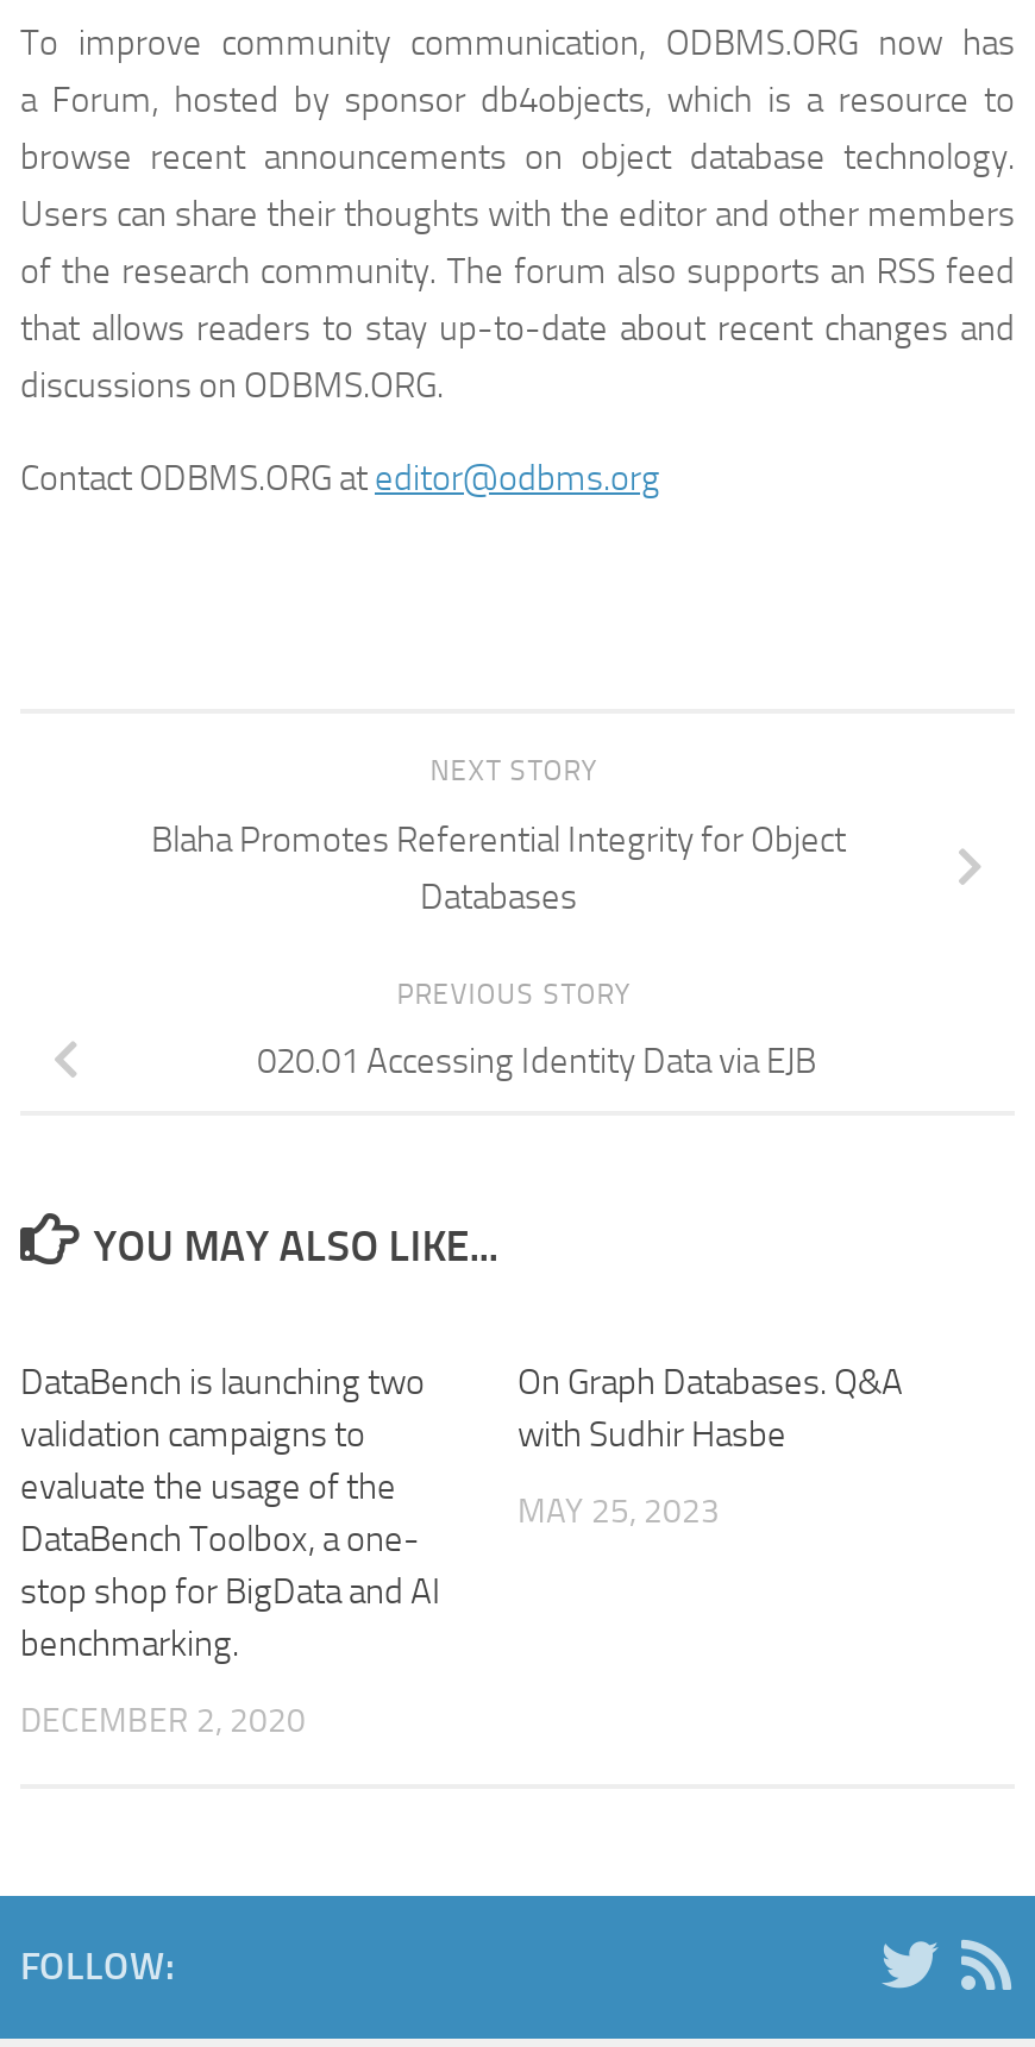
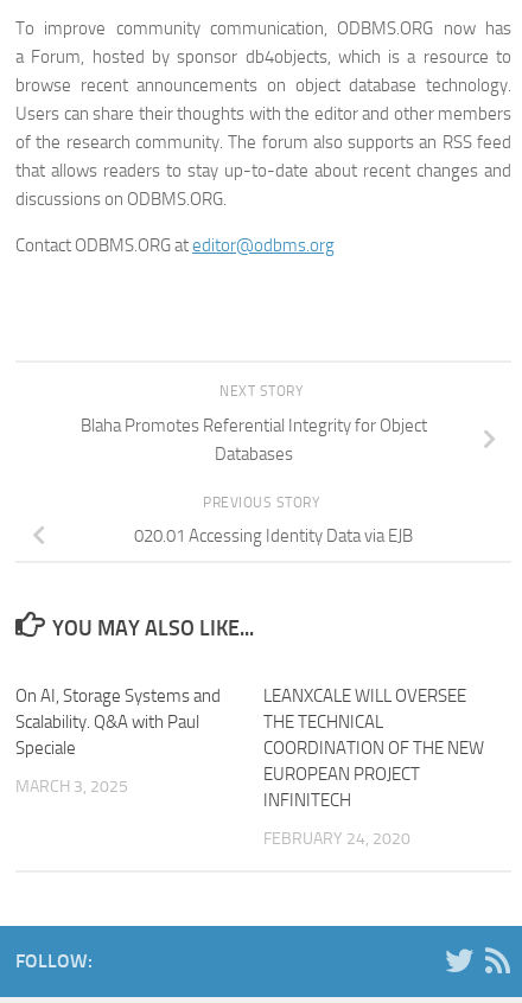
- DataBench is launching two
- validation campaigns to
- evaluate the usage of the
- DataBench Toolbox, a one-
- stop shop for BigData and AI
- benchmarking.
+ On AI, Storage Systems and
+ Scalability. Q&A with Paul
+ Speciale

- On Graph Databases. Q&A
- with Sudhir Hasbe
+ LEANXCALE WILL OVERSEE
+ THE TECHNICAL
+ COORDINATION OF THE NEW
+ EUROPEAN PROJECT
+ INFINITECH

- MAY 25, 2023
+ FEBRUARY 24, 2020

- DECEMBER 2, 2020
+ MARCH 3, 2025
